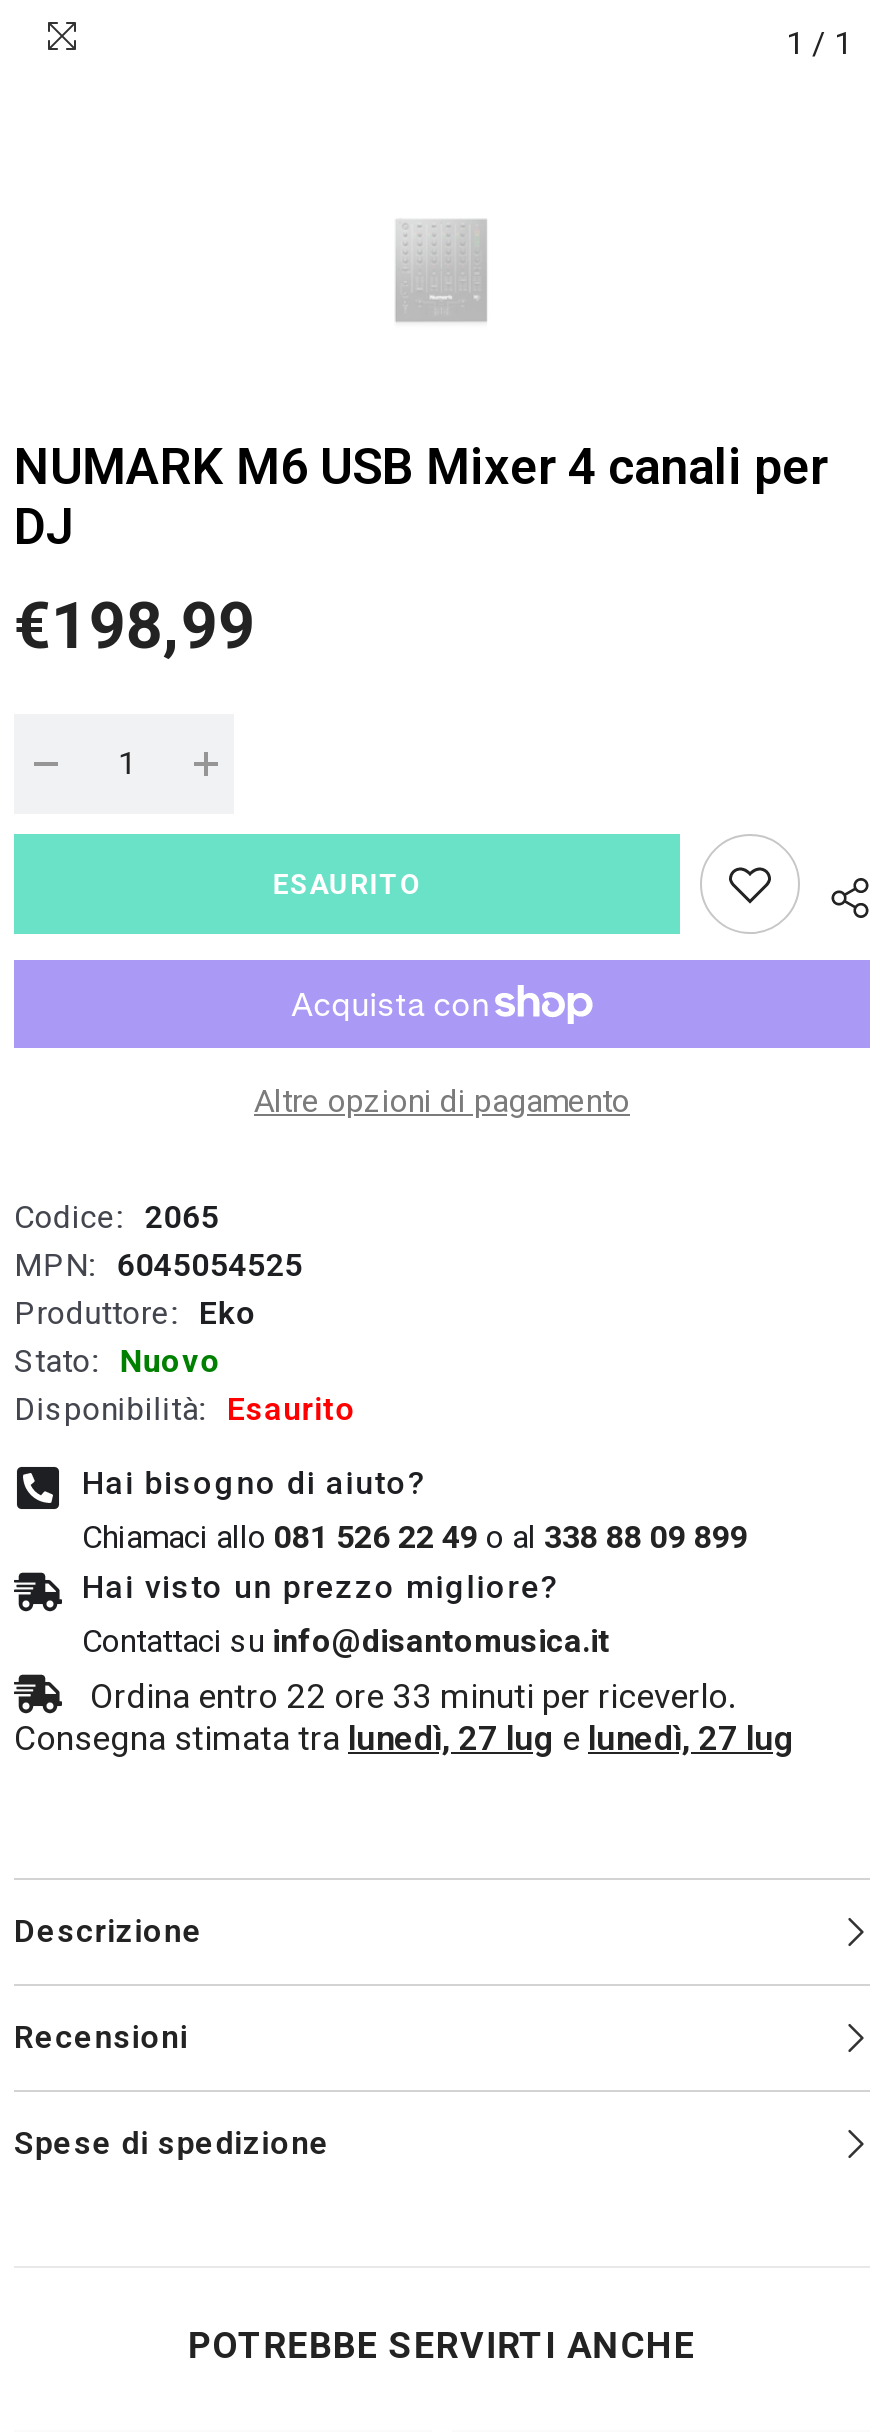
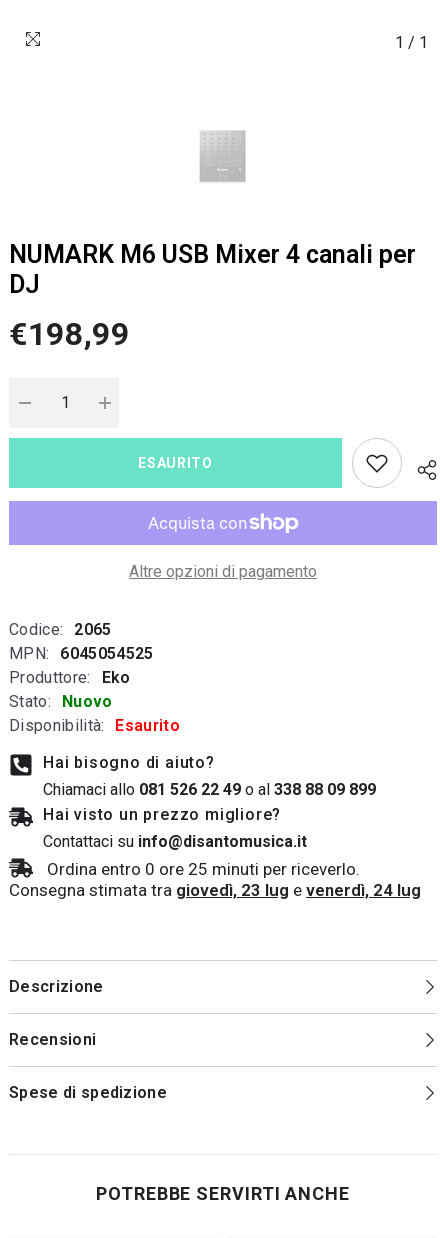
- Ordina entro 22 ore 33 minuti per riceverlo.
+ Ordina entro 0 ore 25 minuti per riceverlo.

- Consegna stimata tra lunedì, 27 lug e lunedì, 27 lug
+ Consegna stimata tra giovedì, 23 lug e venerdì, 24 lug
